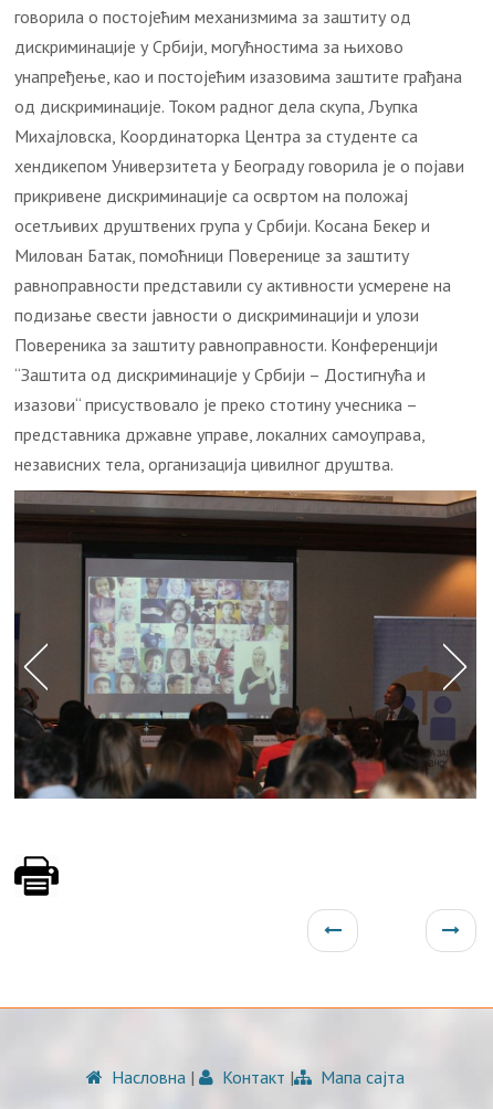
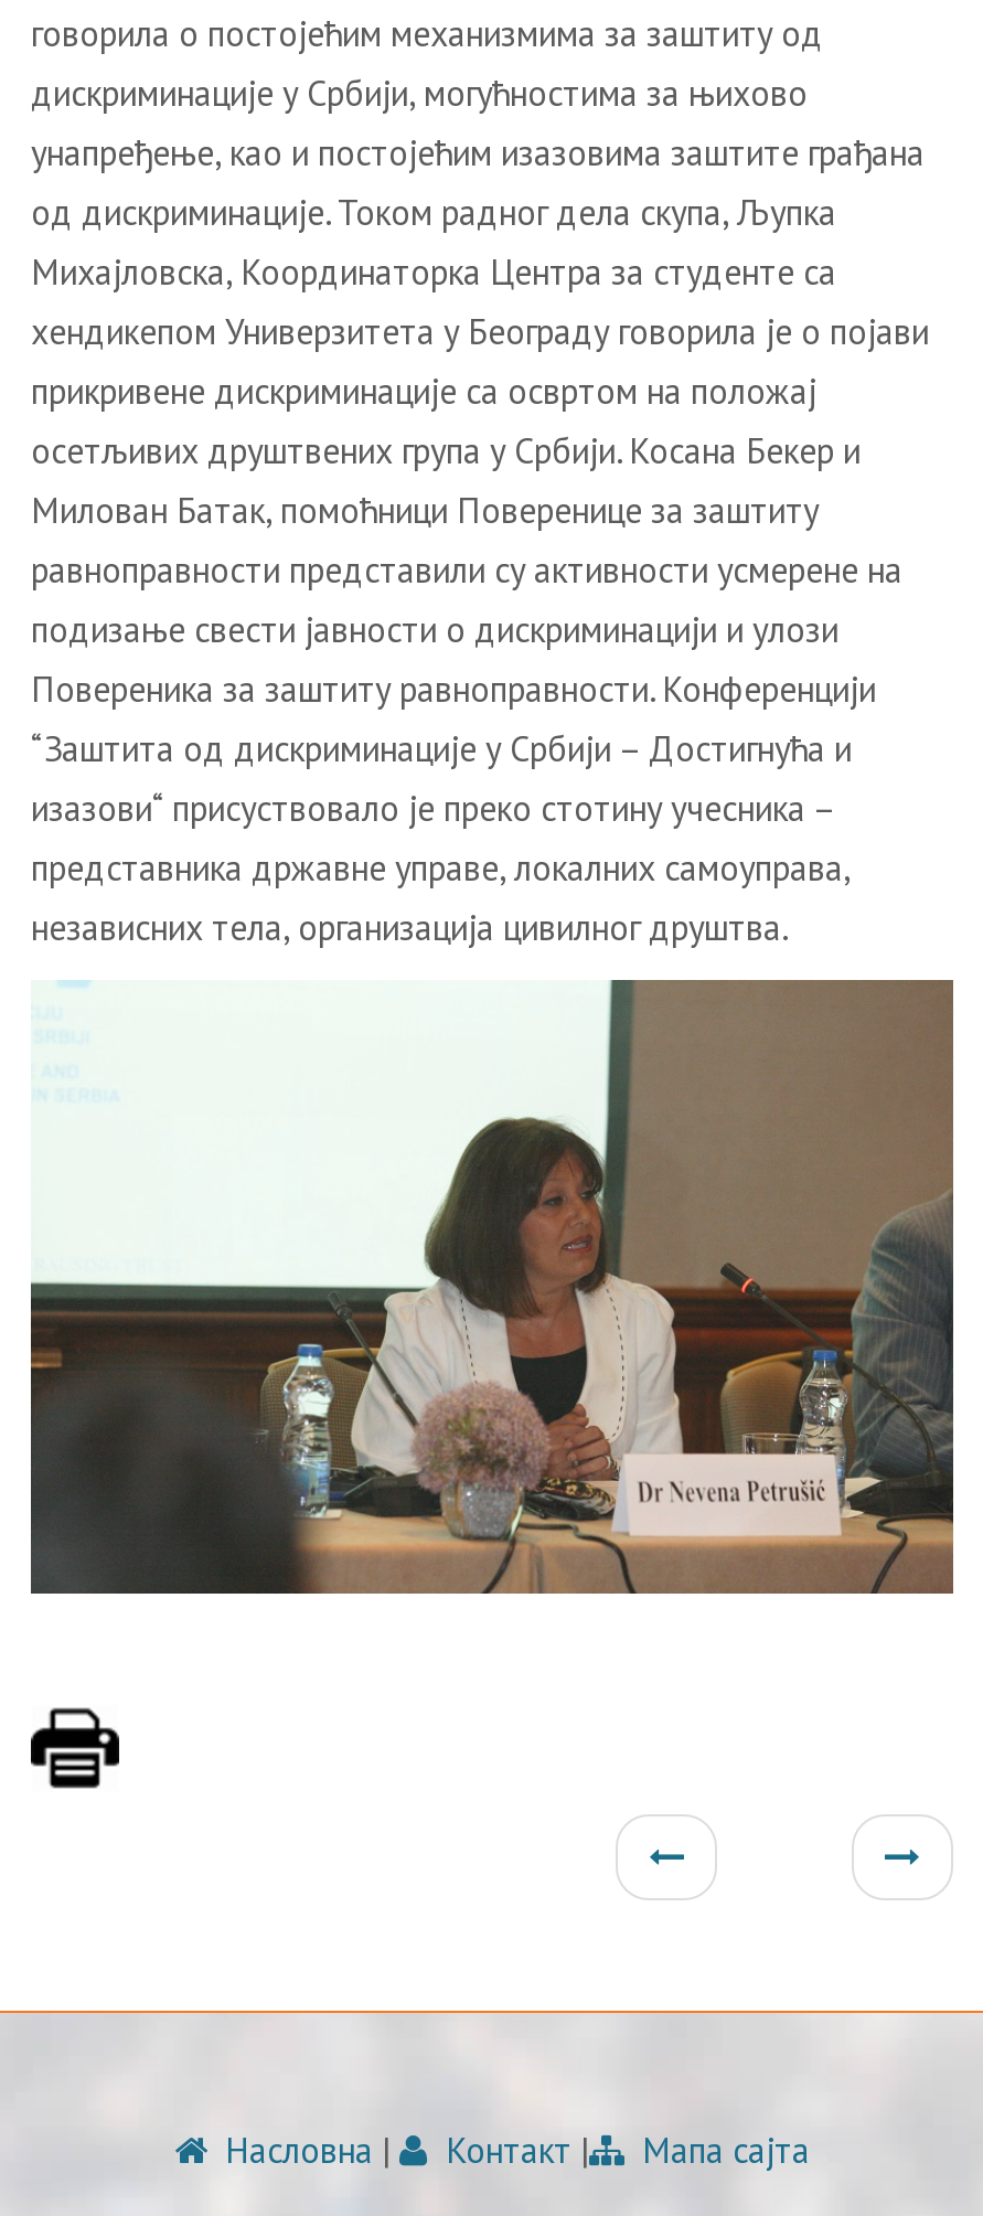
- [image]
+ [image]
